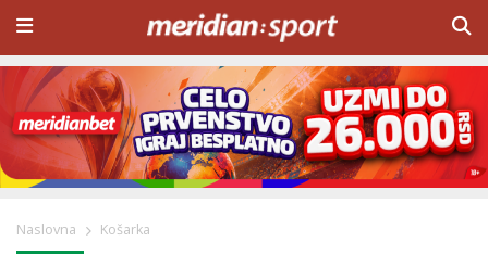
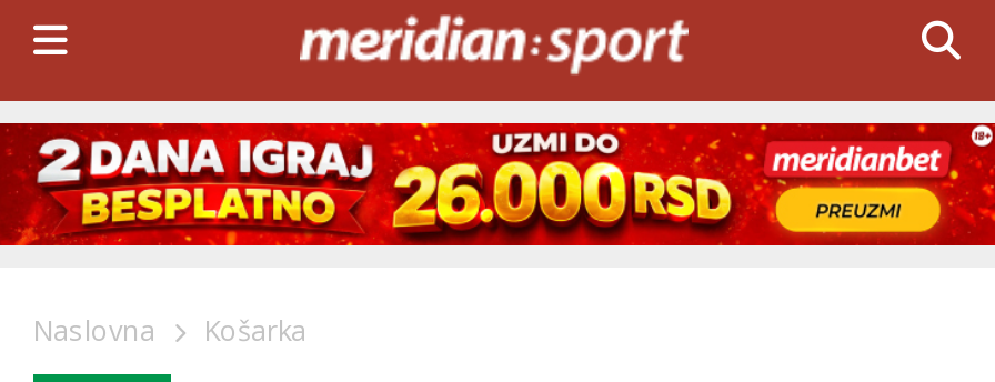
- [image]
+ [image]
